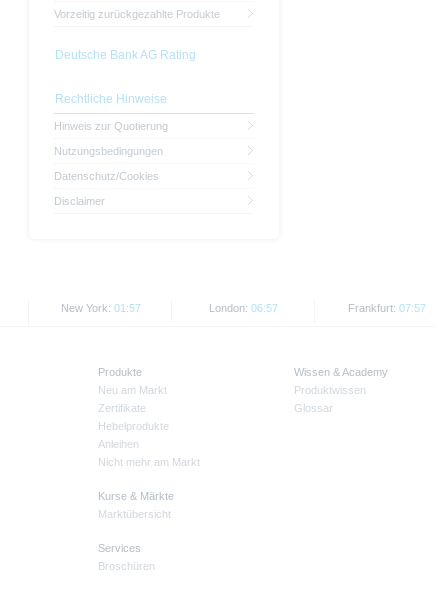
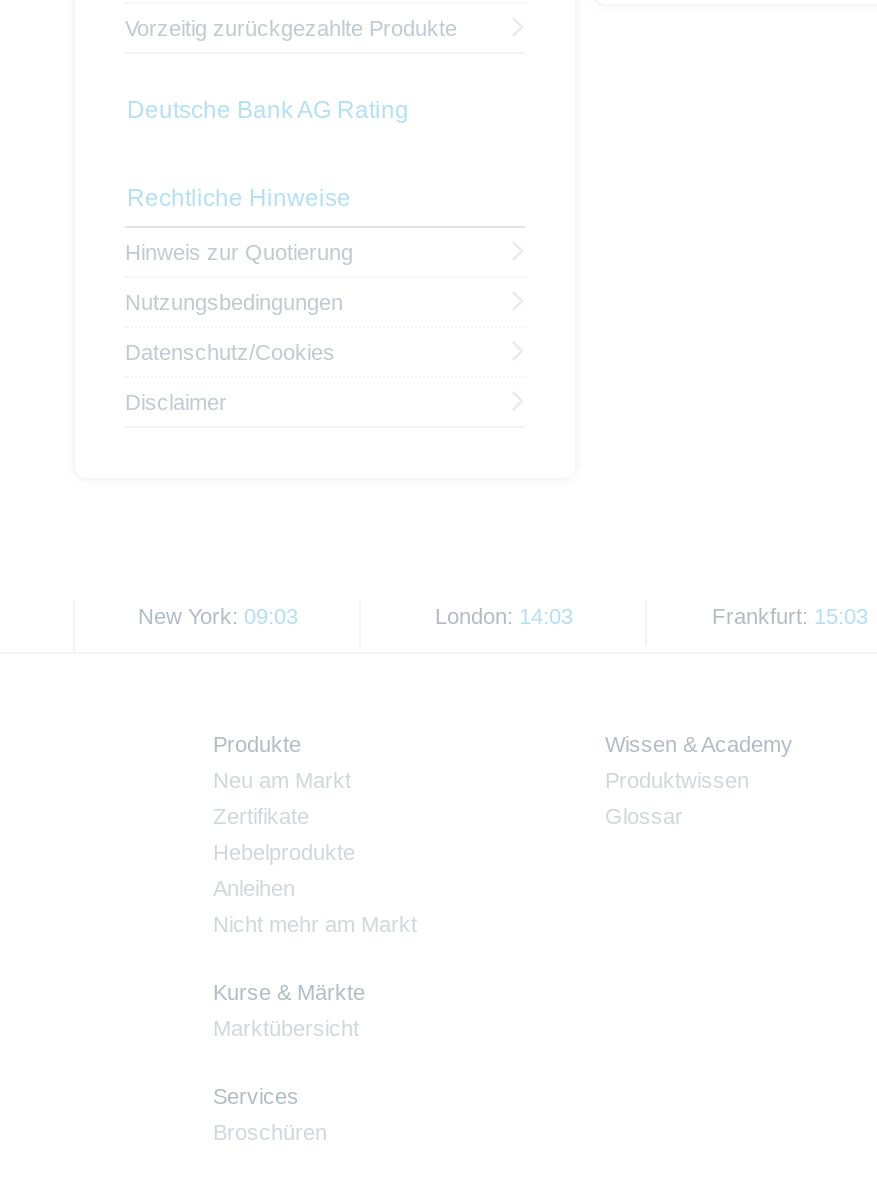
- New York: 01:57
+ New York: 09:03

- London: 06:57
+ London: 14:03

- Frankfurt: 07:57
+ Frankfurt: 15:03
